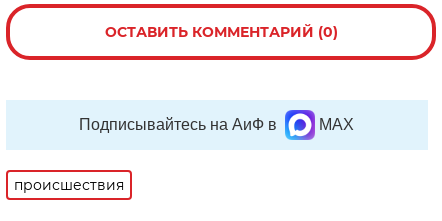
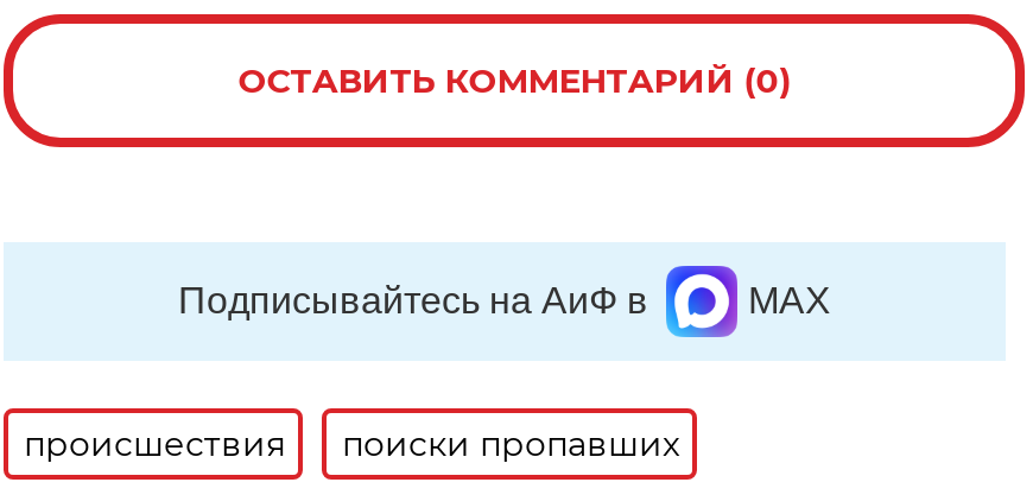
+ поиски пропавших
